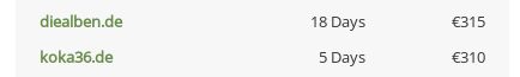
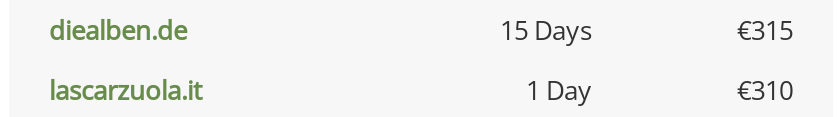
- 18 Days
+ 15 Days

- koka36.de
- 5 Days
+ lascarzuola.it
+ 1 Day
